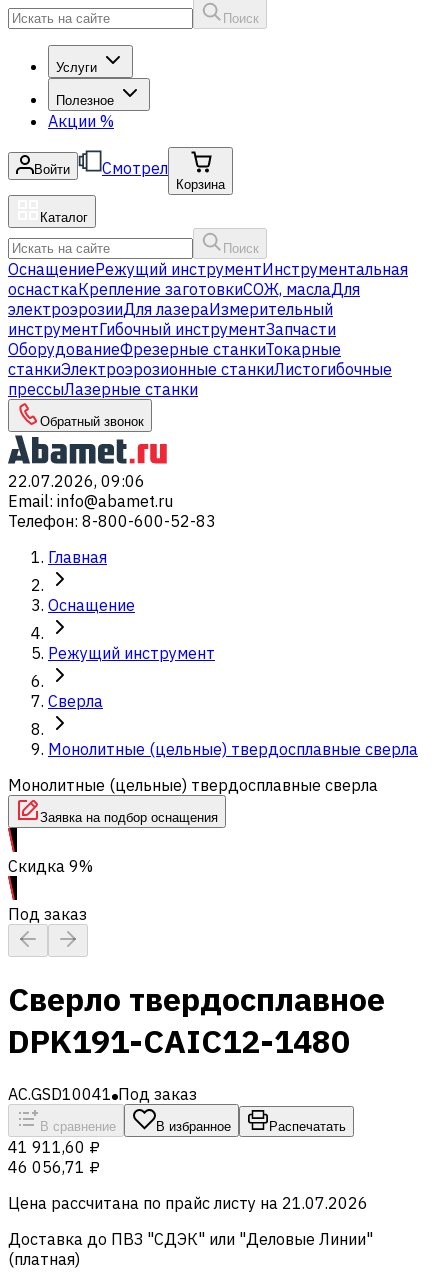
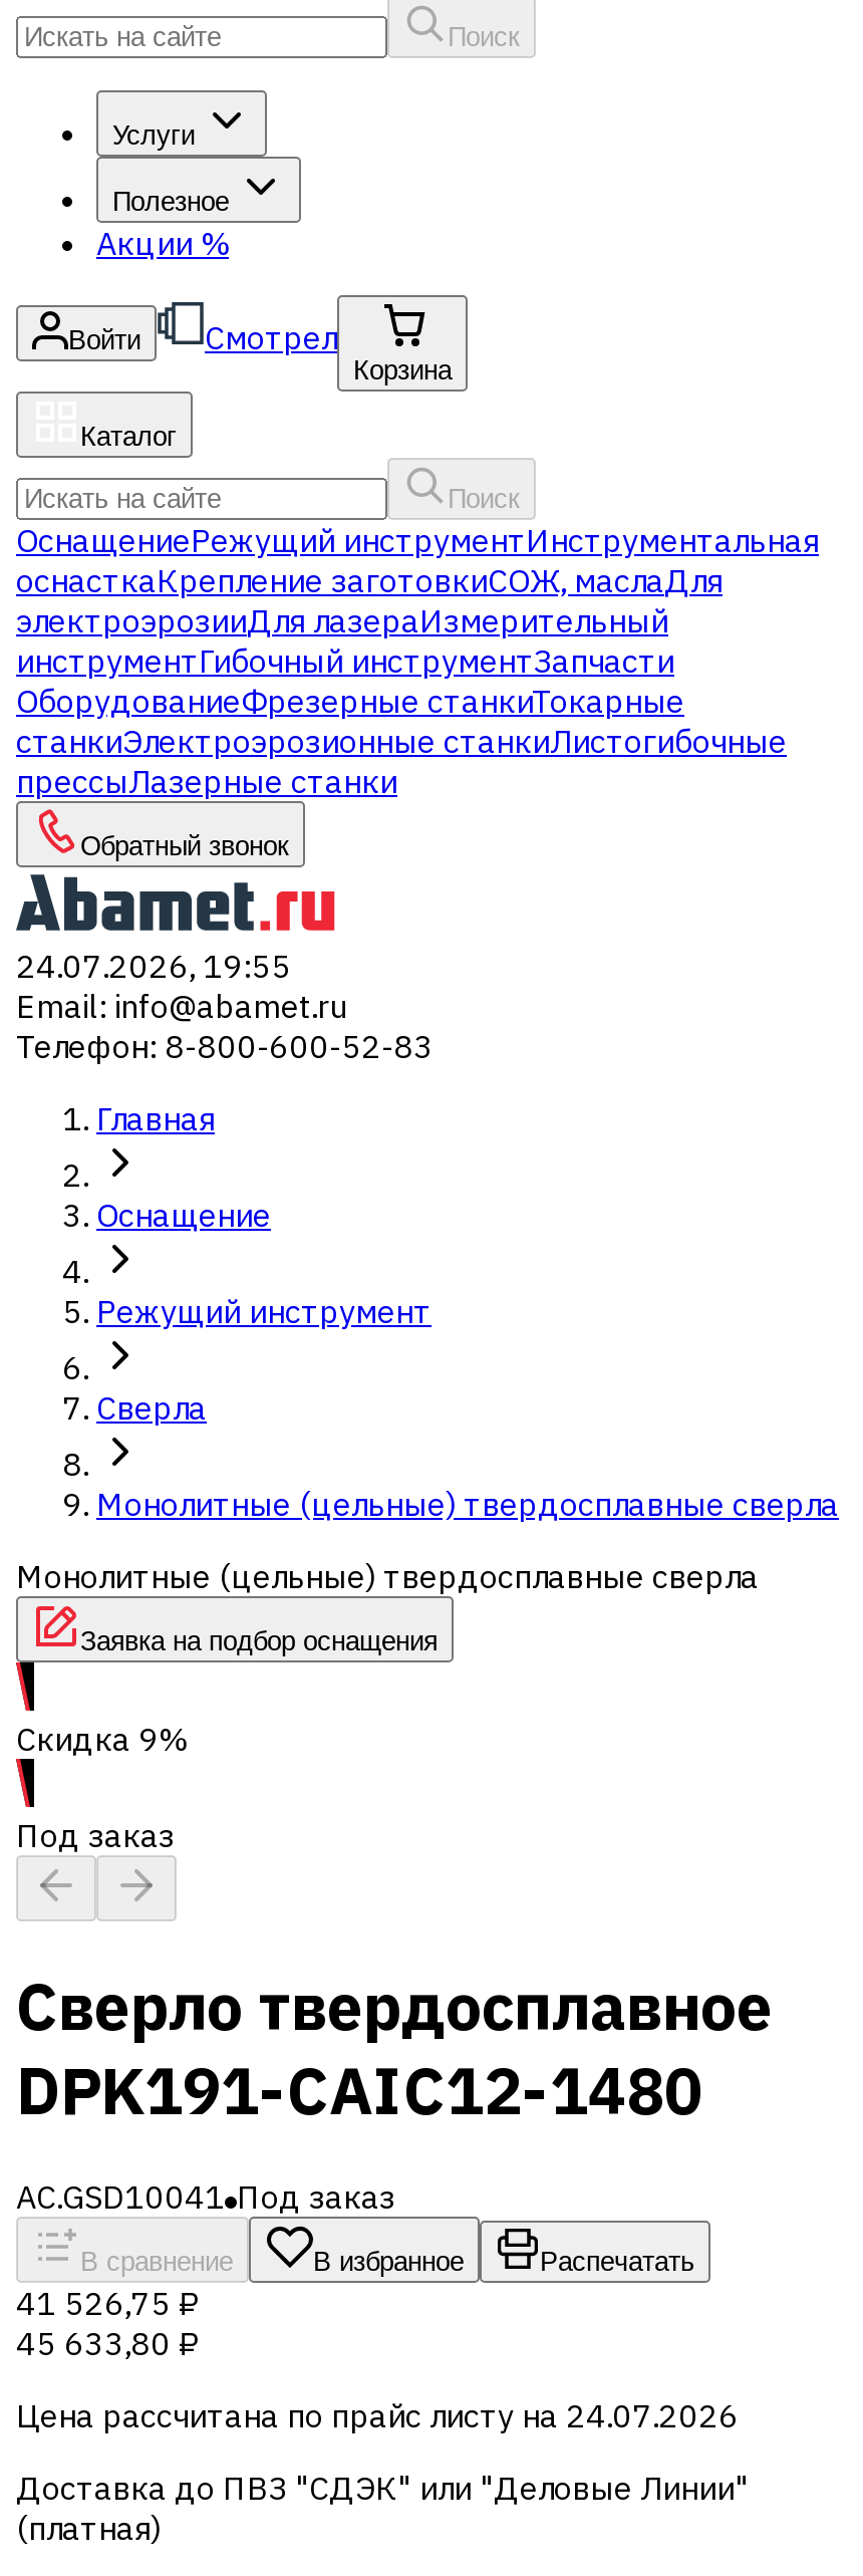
- 22.07.2026, 09:06
+ 24.07.2026, 19:55

- 41 911,60 ₽
+ 41 526,75 ₽

- 46 056,71 ₽
+ 45 633,80 ₽

- Цена рассчитана по прайс листу на 21.07.2026
+ Цена рассчитана по прайс листу на 24.07.2026
